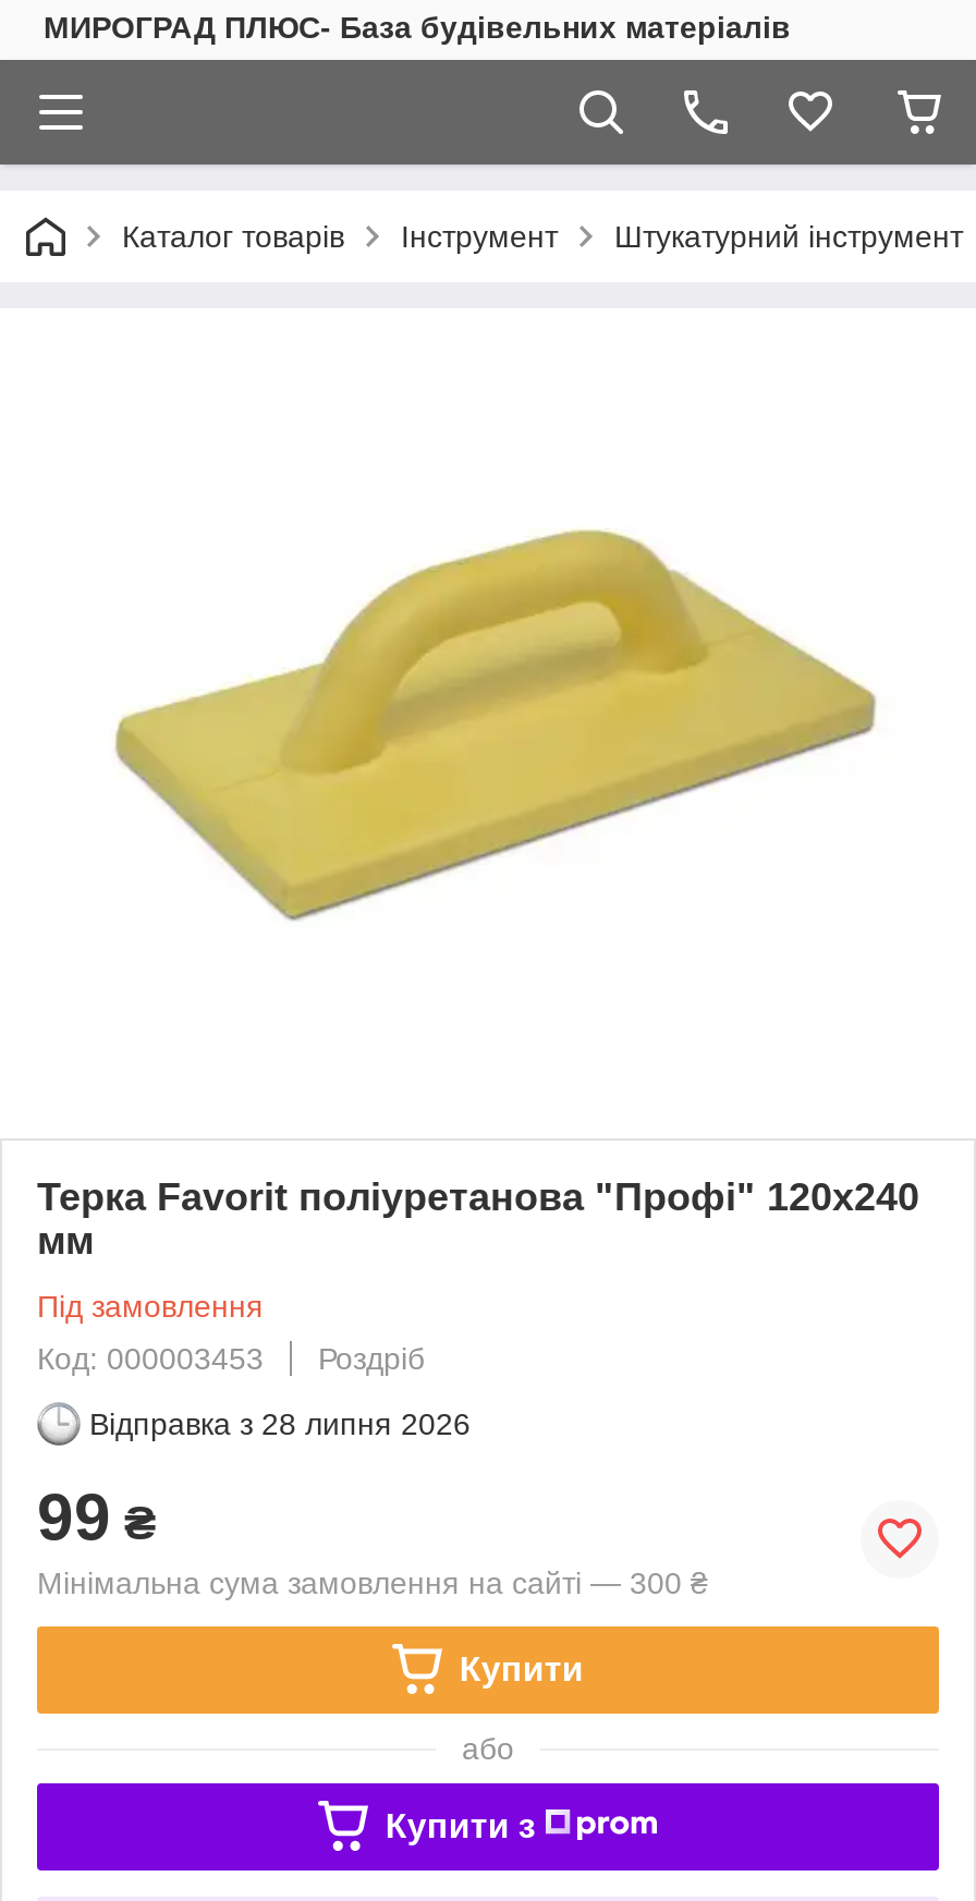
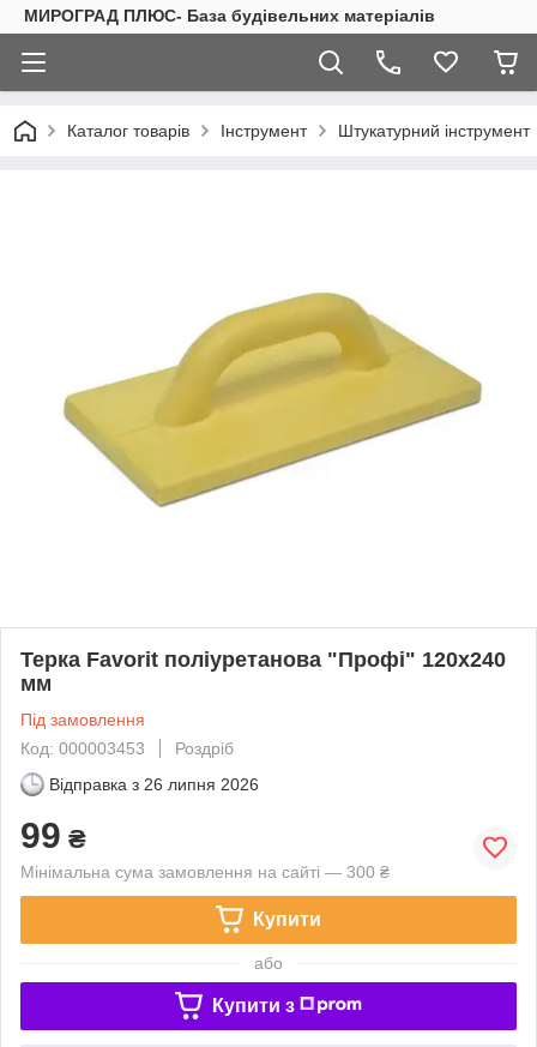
- Відправка з 28 липня 2026
+ Відправка з 26 липня 2026
